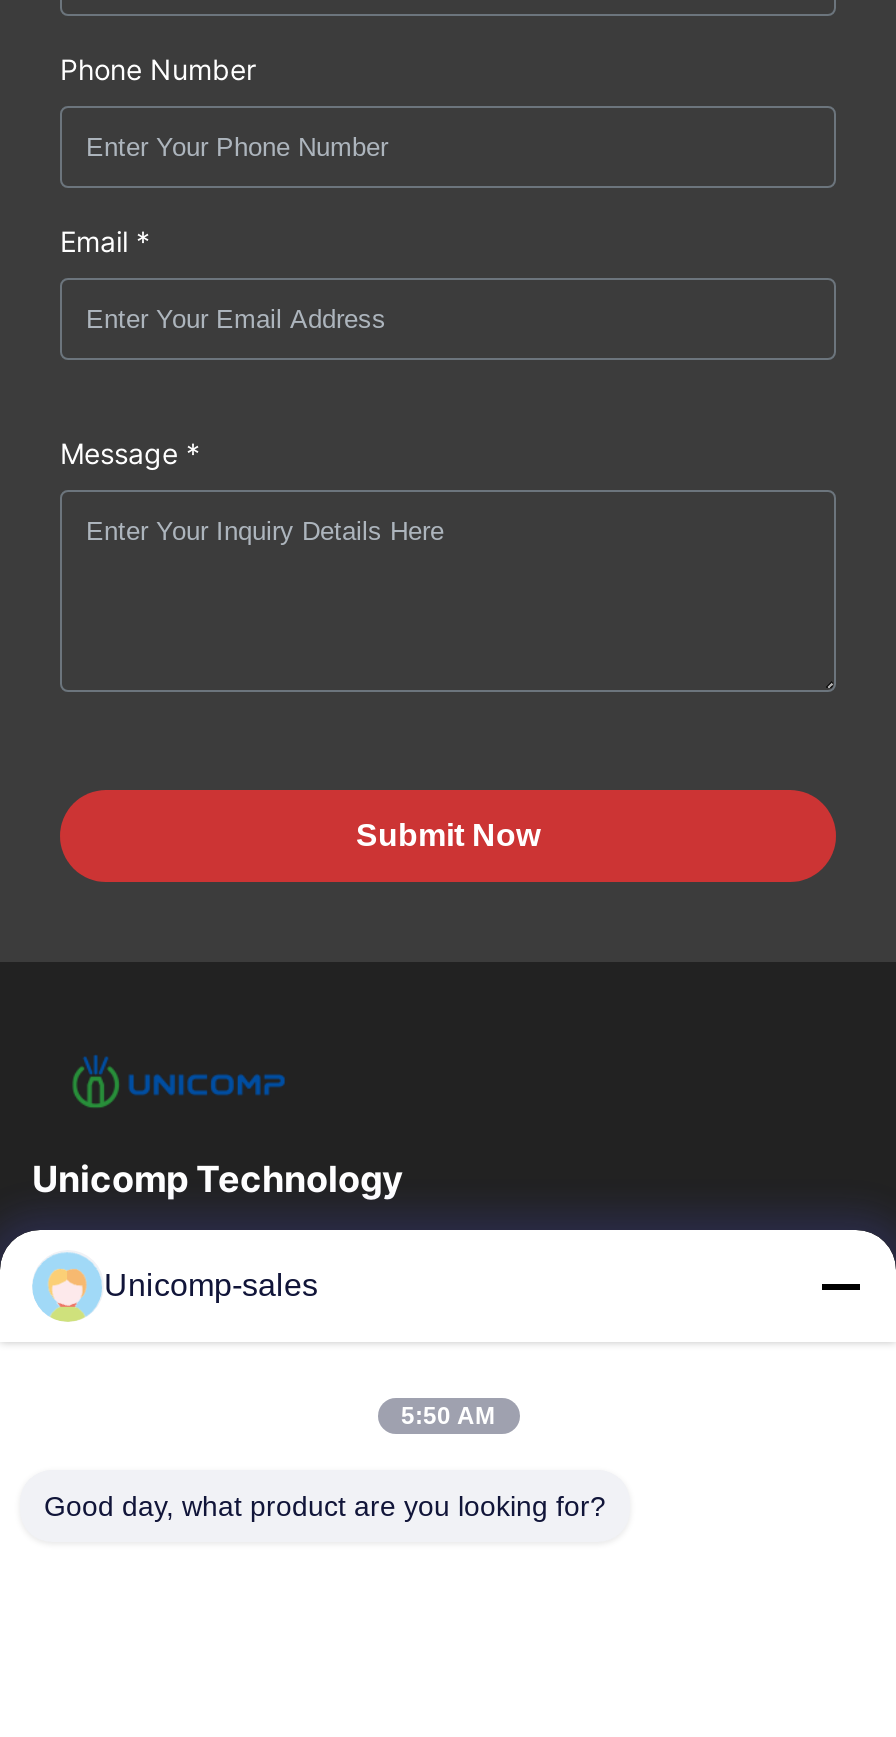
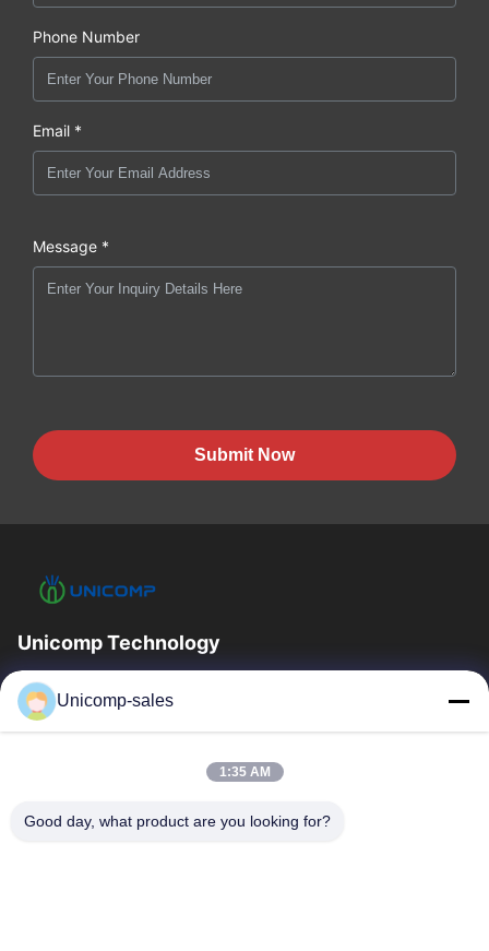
- 5:50 AM
+ 1:35 AM
